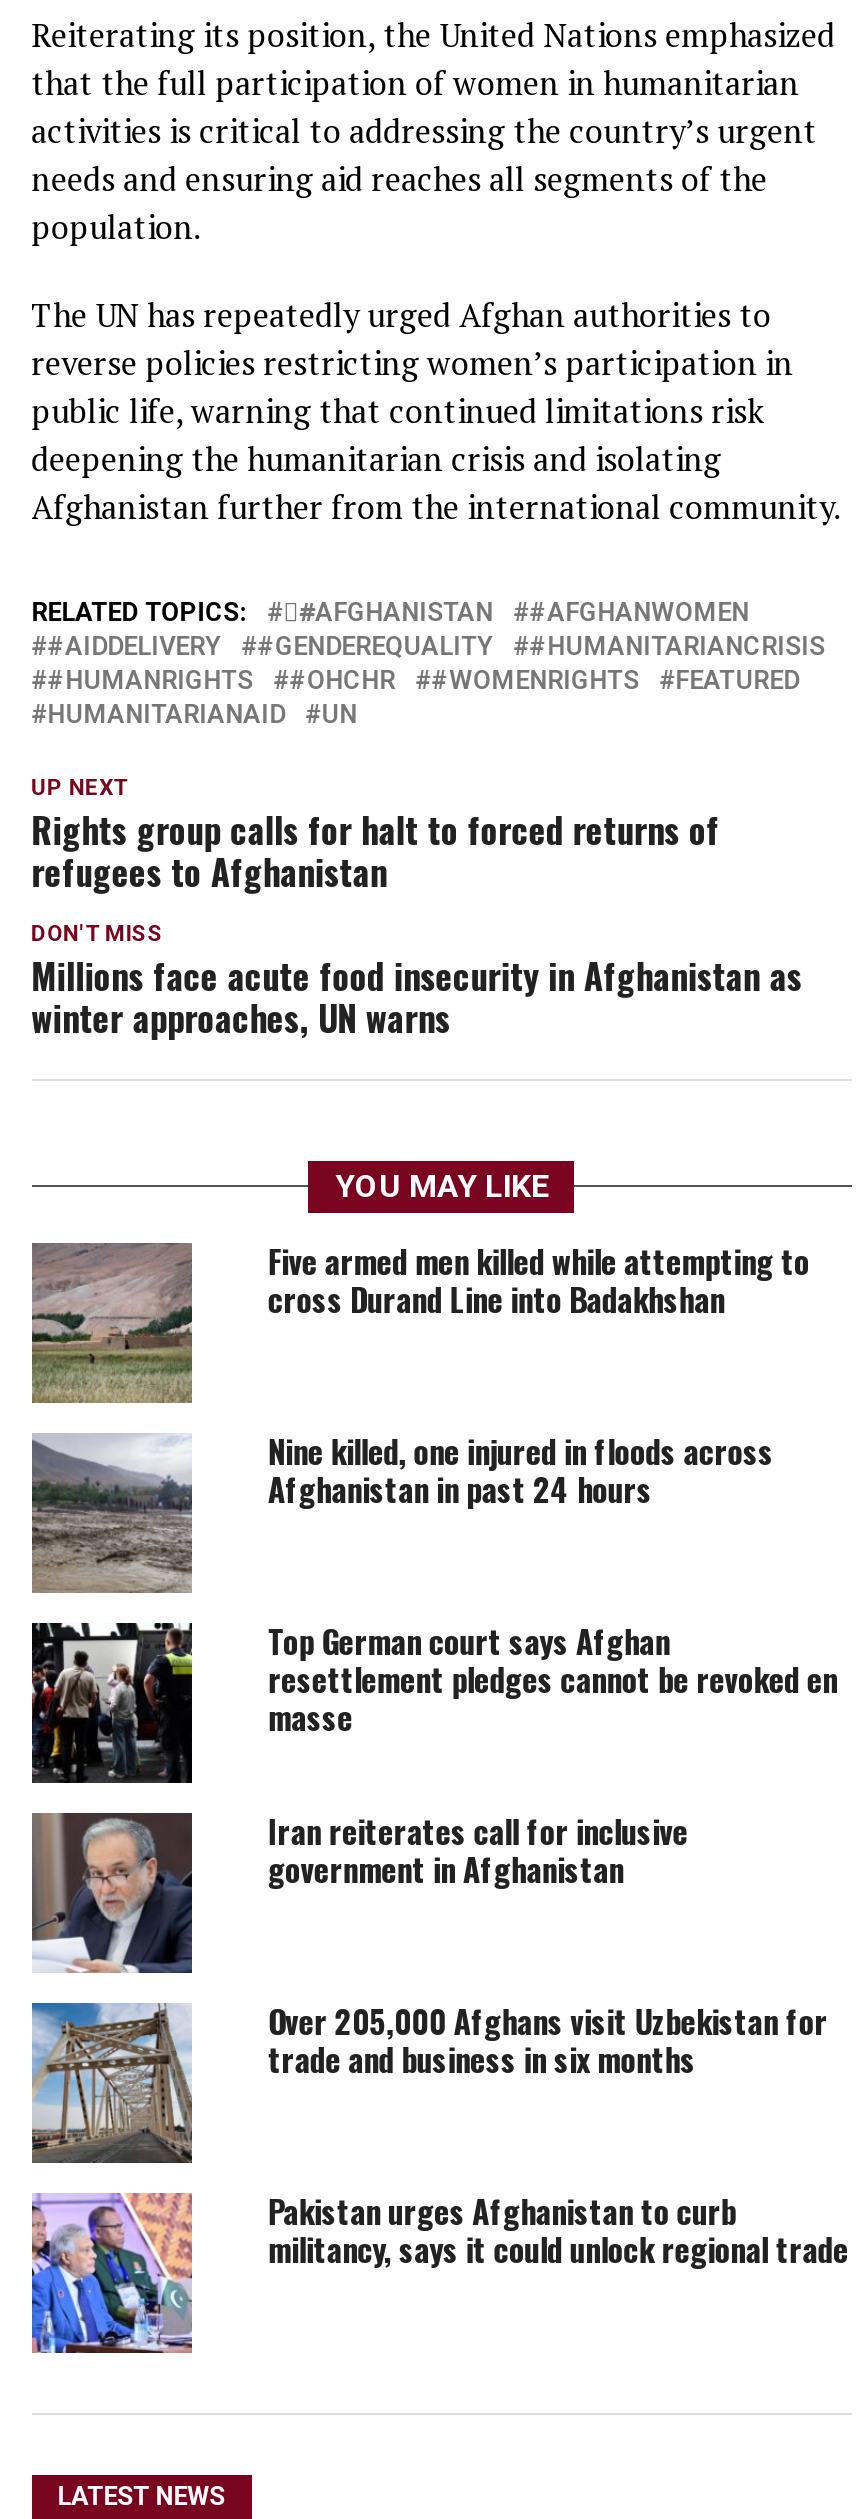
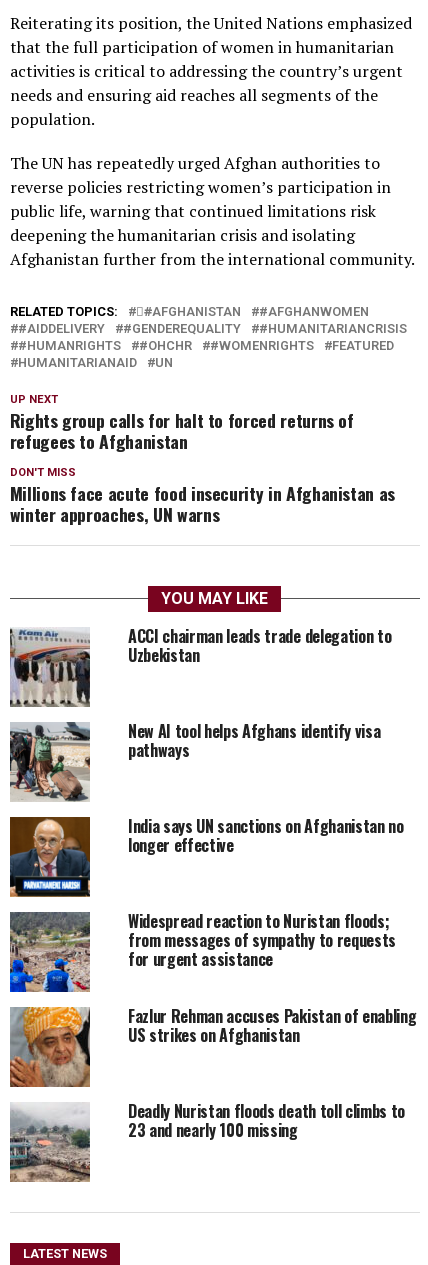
- [image]
- Five armed men killed while attempting to
- cross Durand Line into Badakhshan
+ [image]
+ ACCI chairman leads trade delegation to
+ Uzbekistan

- [image]
- Nine killed, one injured in floods across
- Afghanistan in past 24 hours
+ [image]
+ New AI tool helps Afghans identify visa
+ pathways

- [image]
- Top German court says Afghan
- resettlement pledges cannot be revoked en
- masse
+ [image]
+ India says UN sanctions on Afghanistan no
+ longer effective

- [image]
- Iran reiterates call for inclusive
- government in Afghanistan
+ [image]
+ Widespread reaction to Nuristan floods;
+ from messages of sympathy to requests
+ for urgent assistance

- [image]
- Over 205,000 Afghans visit Uzbekistan for
- trade and business in six months
+ [image]
+ Fazlur Rehman accuses Pakistan of enabling
+ US strikes on Afghanistan

- [image]
- Pakistan urges Afghanistan to curb
- militancy, says it could unlock regional trade
+ [image]
+ Deadly Nuristan floods death toll climbs to
+ 23 and nearly 100 missing
